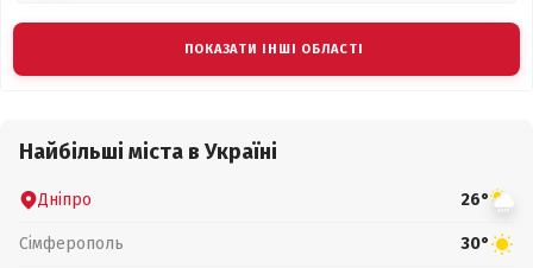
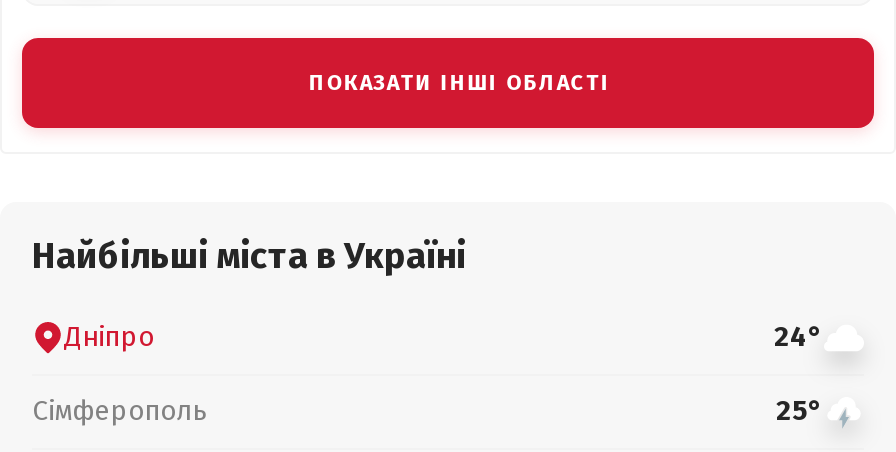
- 26°
+ 24°

- 30°
+ 25°
